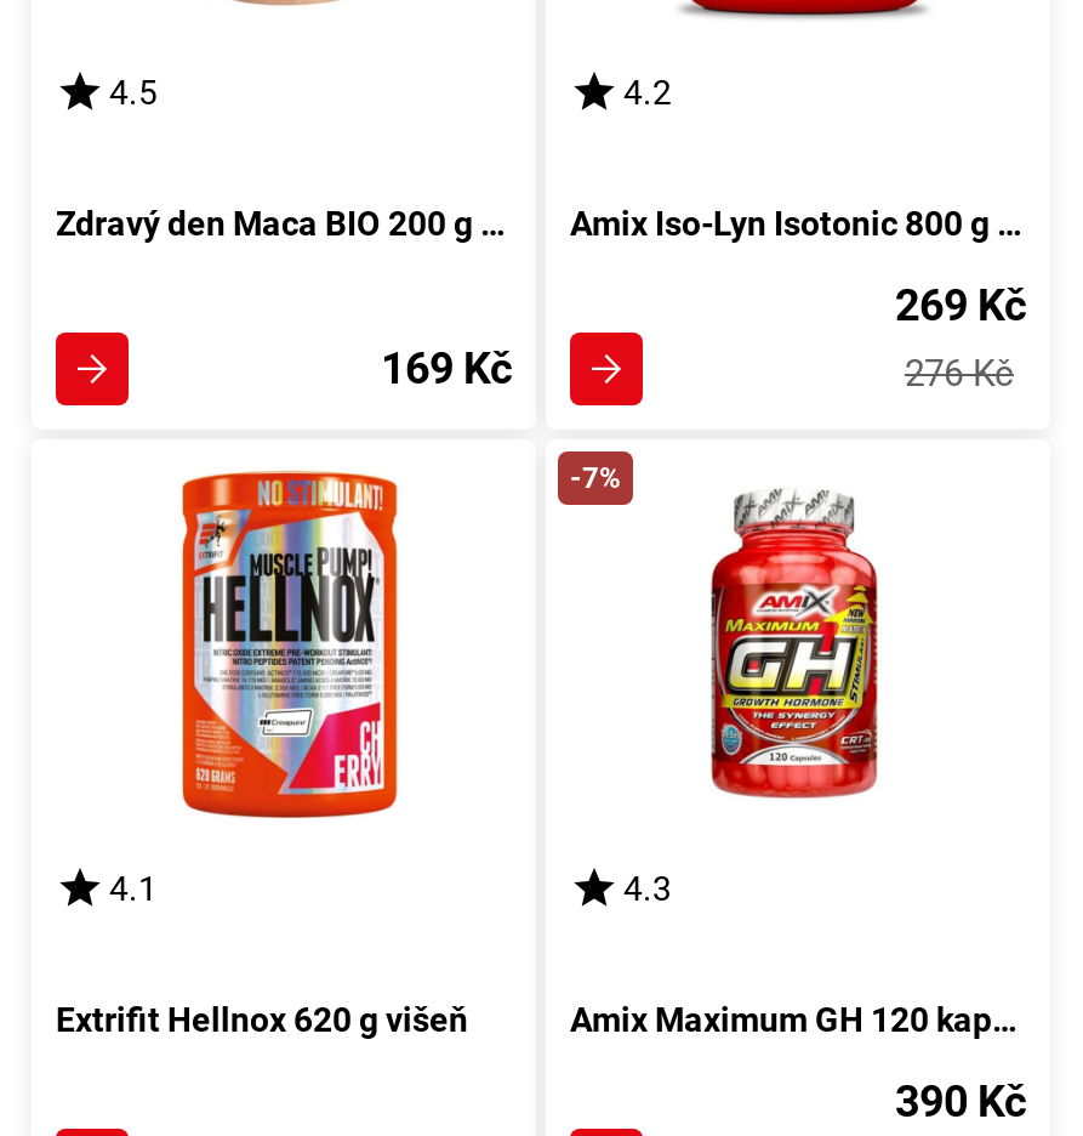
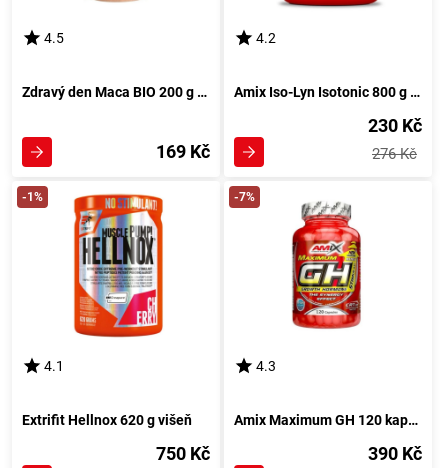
- 269 Kč
+ 230 Kč

+ -1%

+ 750 Kč
